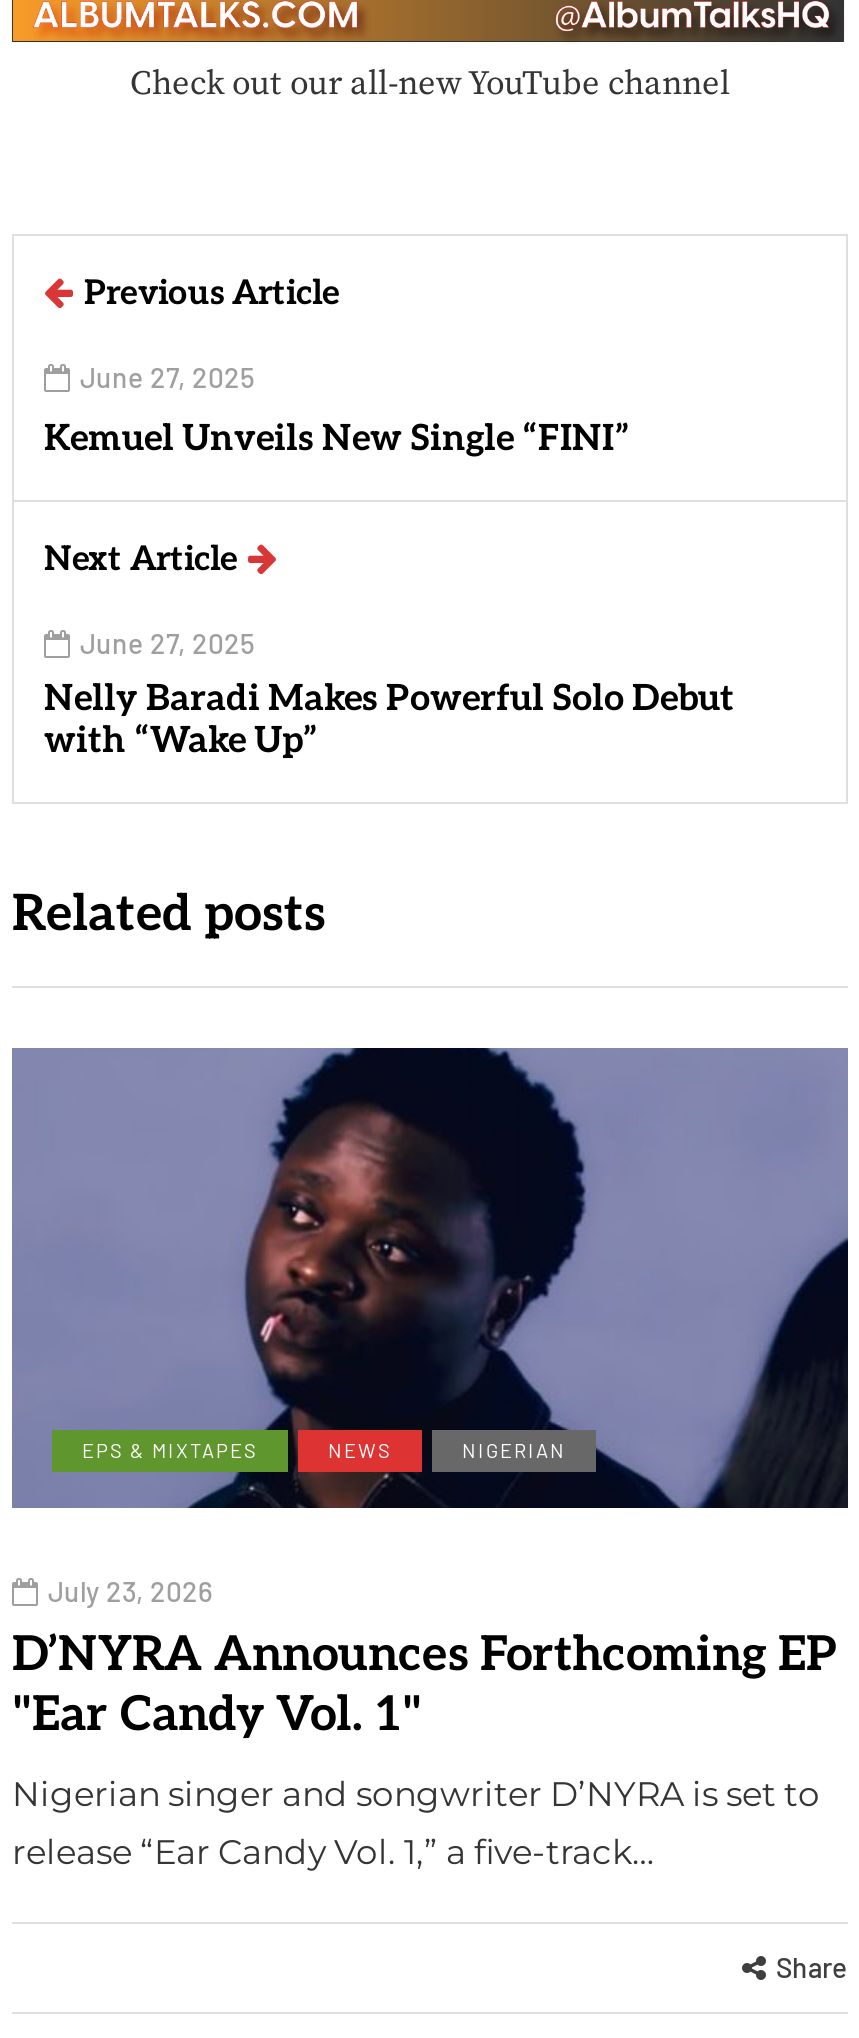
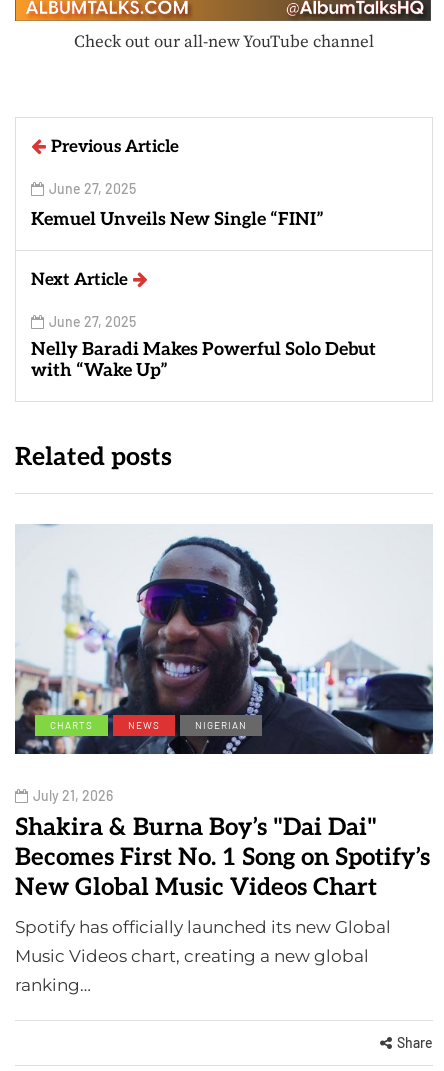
- [image]
- EPS & MIXTAPES
+ [image]
+ CHARTS

- July 23, 2026
- D’NYRA Announces Forthcoming EP
- "Ear Candy Vol. 1"
+ July 21, 2026
+ Shakira & Burna Boy’s "Dai Dai"
+ Becomes First No. 1 Song on Spotify’s
+ New Global Music Videos Chart

- Nigerian singer and songwriter D’NYRA is set to
- release “Ear Candy Vol. 1,” a five-track…
+ Spotify has officially launched its new Global
+ Music Videos chart, creating a new global
+ ranking…
